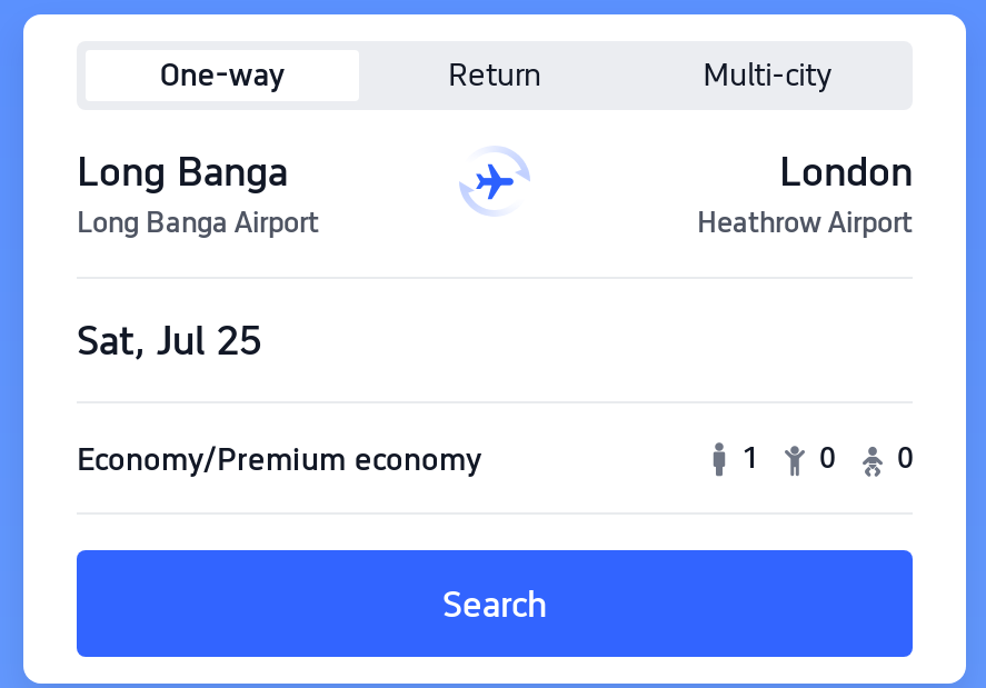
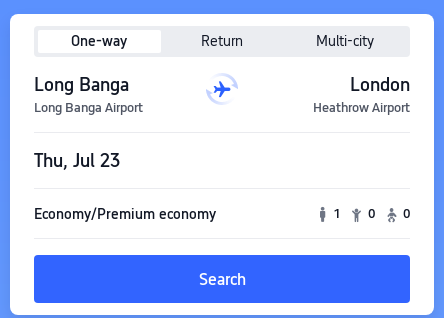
- Sat, Jul 25
+ Thu, Jul 23
